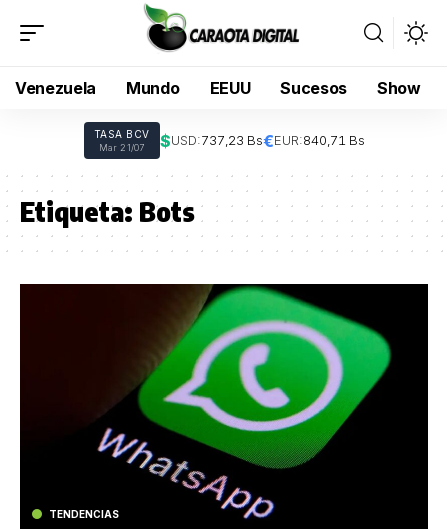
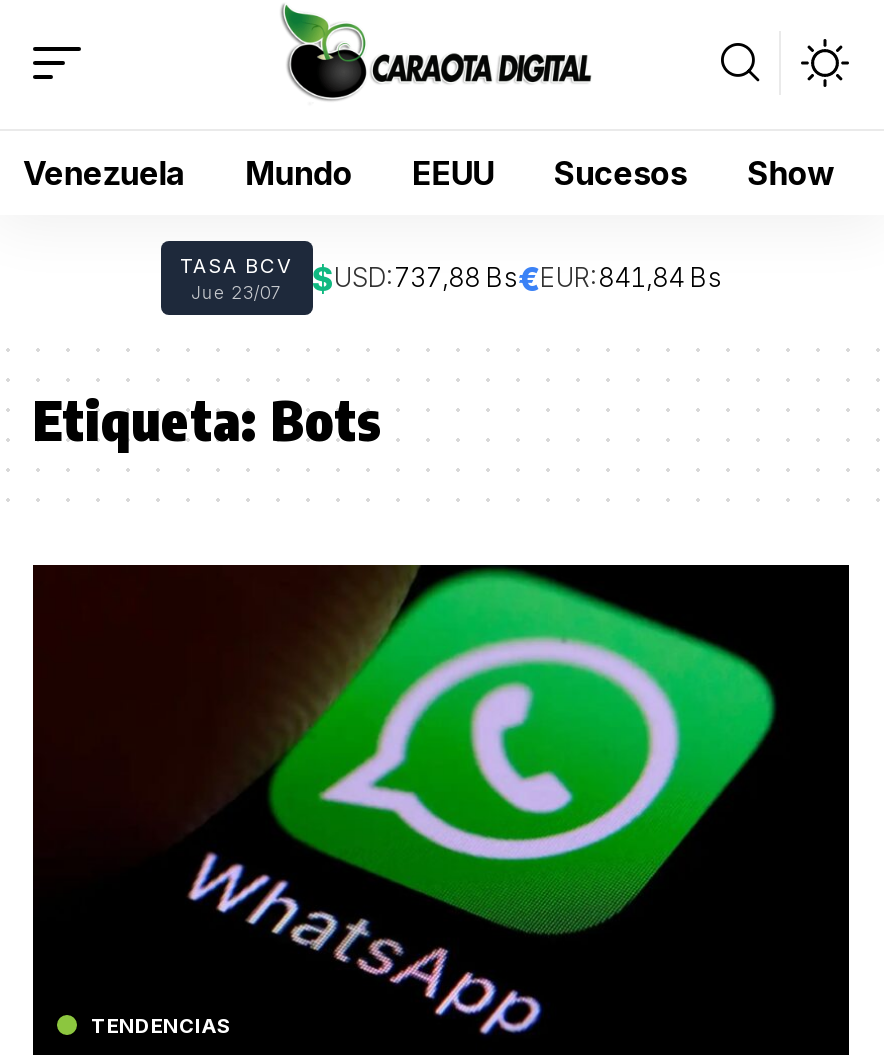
- Mar 21/07
- $USD:737,23 Bs€EUR:840,71 Bs
+ Jue 23/07
+ $USD:737,88 Bs€EUR:841,84 Bs
